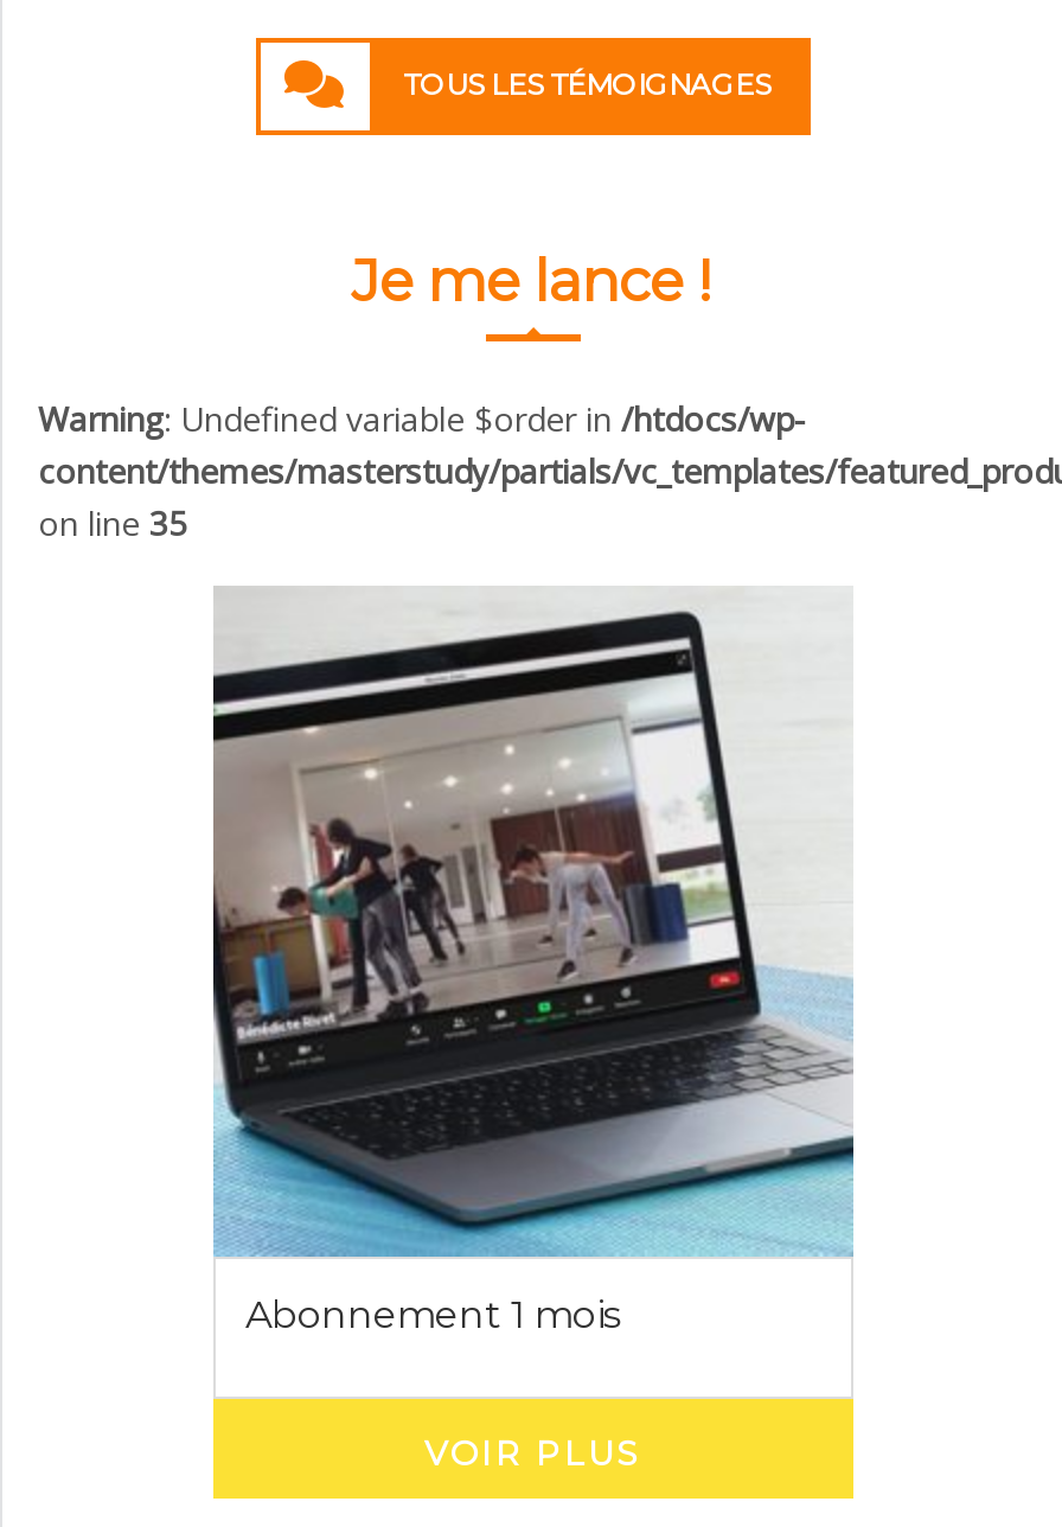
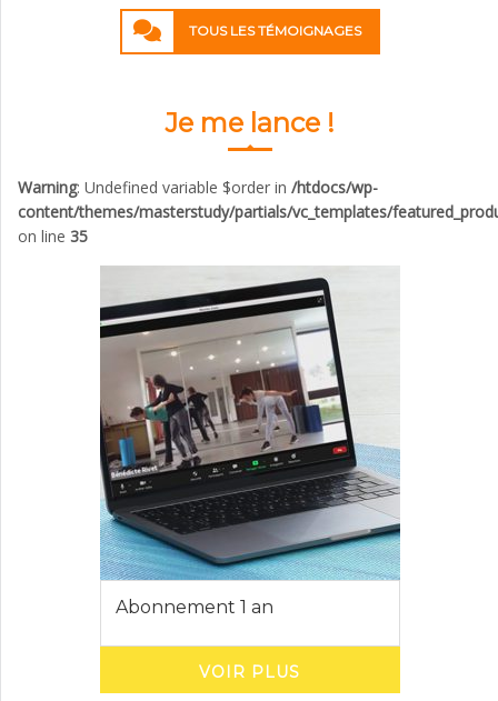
- Abonnement 1 mois
+ Abonnement 1 an
